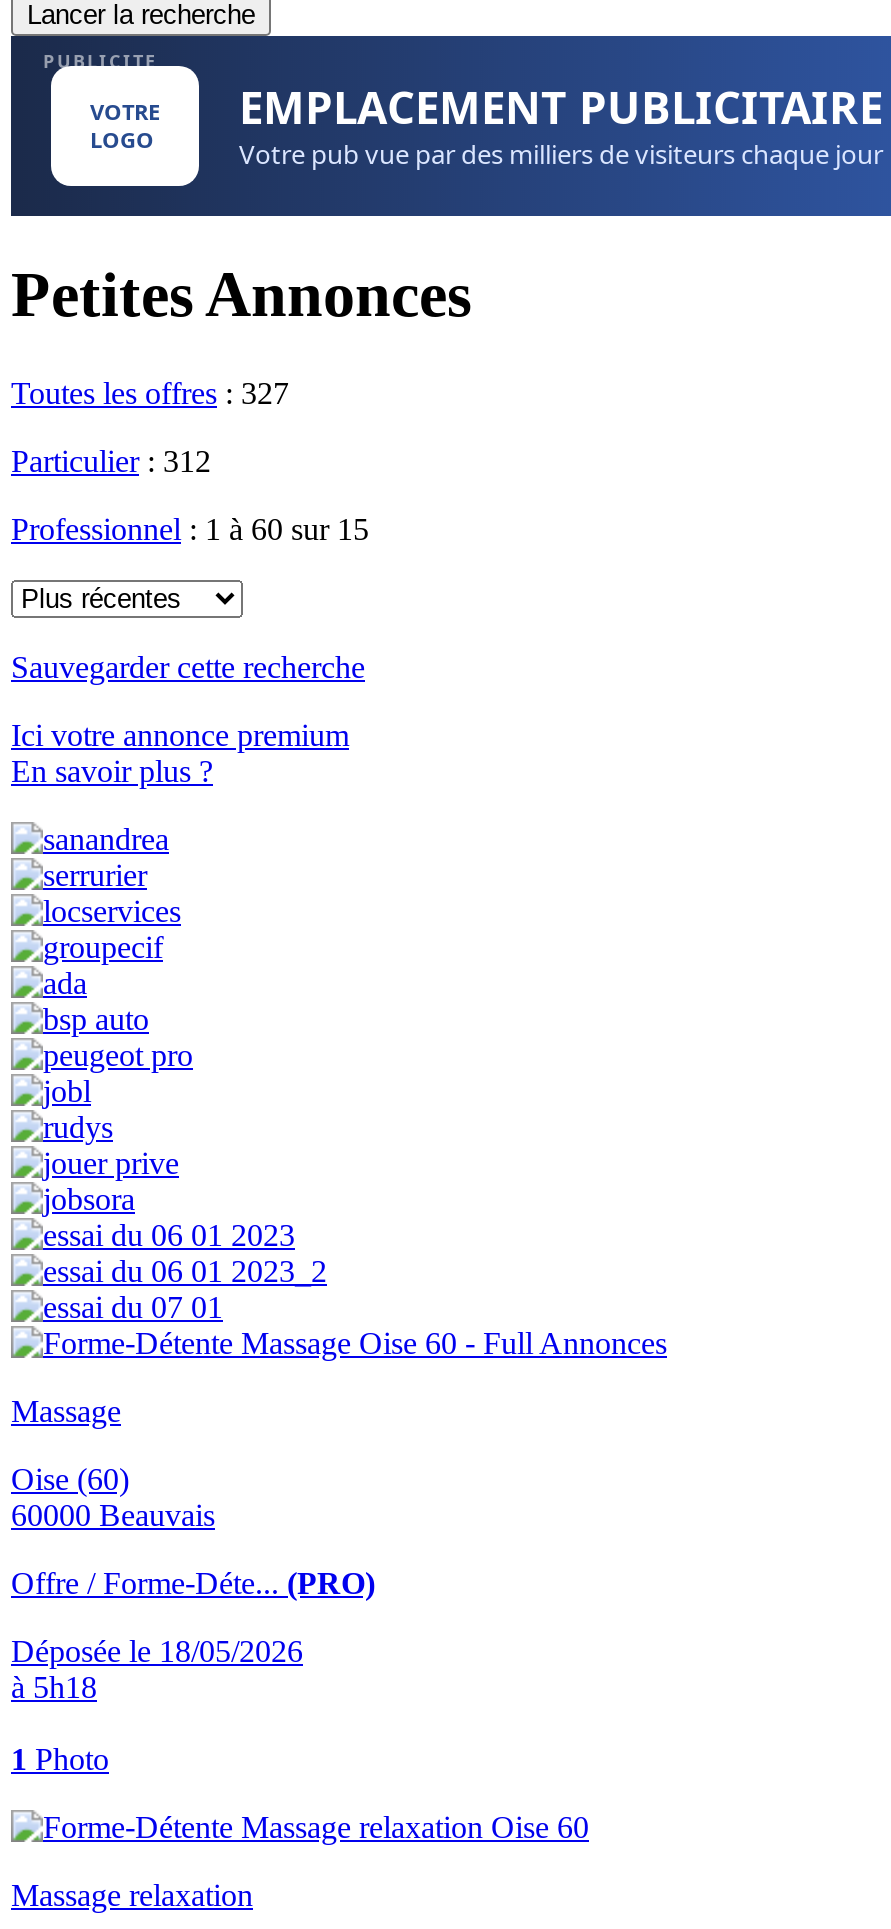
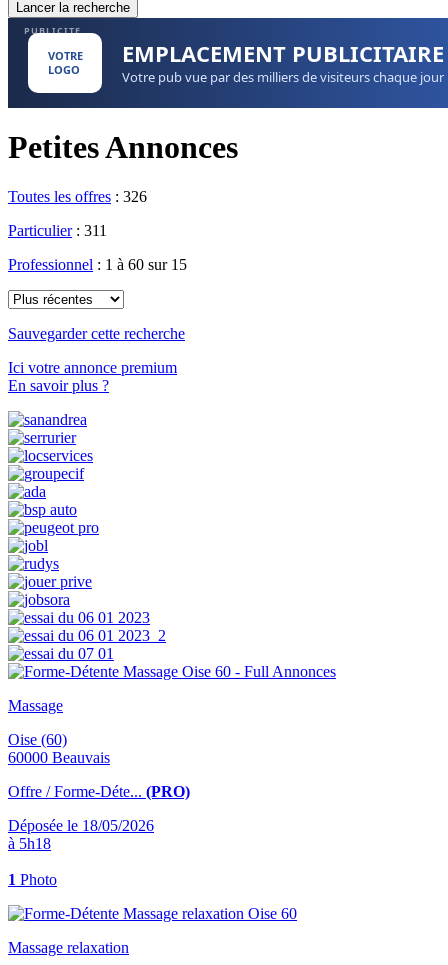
- Toutes les offres: 327
+ Toutes les offres: 326

- Particulier: 312
+ Particulier: 311
